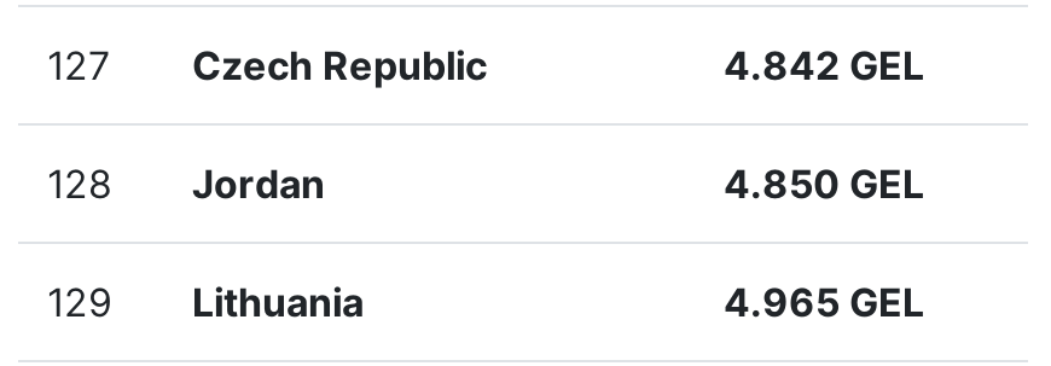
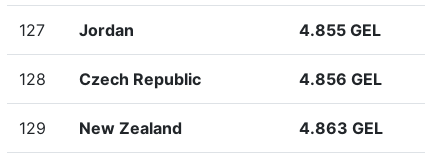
moved down: 128 | Czech Republic

- 4.842 GEL

moved up: Jordan

- 4.850 GEL
+ 4.855 GEL
+ 4.856 GEL

- Lithuania
- 4.965 GEL
+ New Zealand
+ 4.863 GEL
